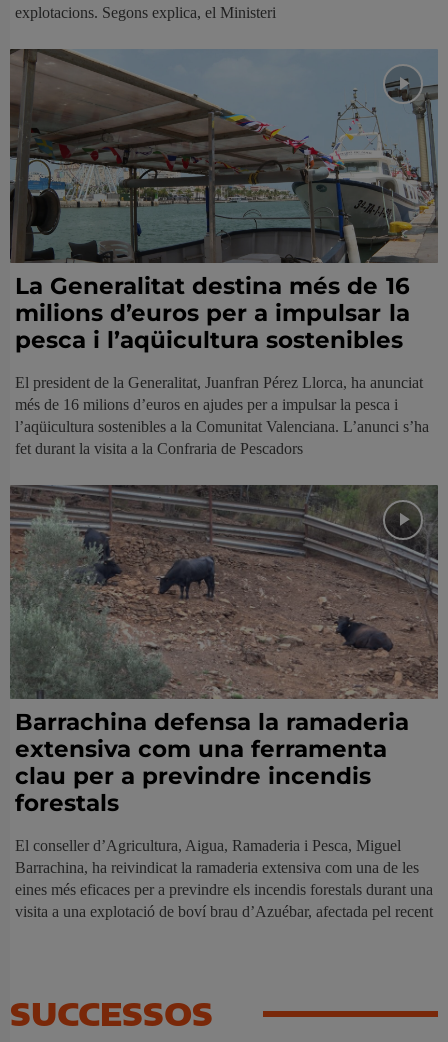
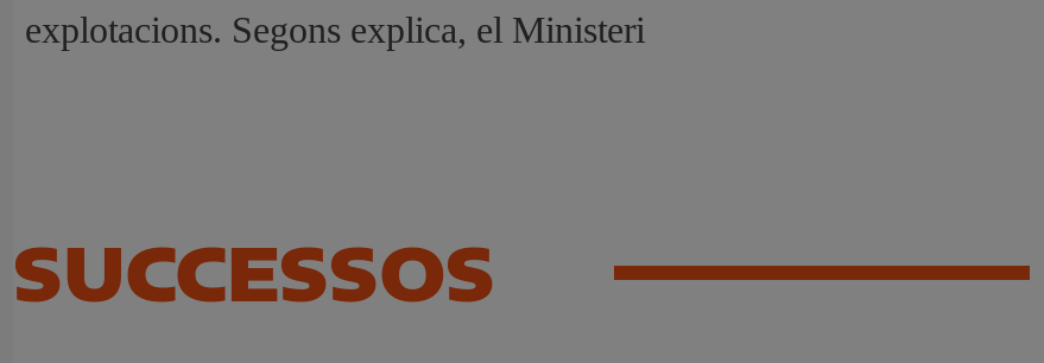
- [image]
- La Generalitat destina més de 16
- milions d’euros per a impulsar la
- pesca i l’aqüicultura sostenibles
- El president de la Generalitat, Juanfran Pérez Llorca, ha anunciat
- més de 16 milions d’euros en ajudes per a impulsar la pesca i
- l’aqüicultura sostenibles a la Comunitat Valenciana. L’anunci s’ha
- fet durant la visita a la Confraria de Pescadors

- [image]
- Barrachina defensa la ramaderia
- extensiva com una ferramenta
- clau per a previndre incendis
- forestals
- El conseller d’Agricultura, Aigua, Ramaderia i Pesca, Miguel
- Barrachina, ha reivindicat la ramaderia extensiva com una de les
- eines més eficaces per a previndre els incendis forestals durant una
- visita a una explotació de boví brau d’Azuébar, afectada pel recent
